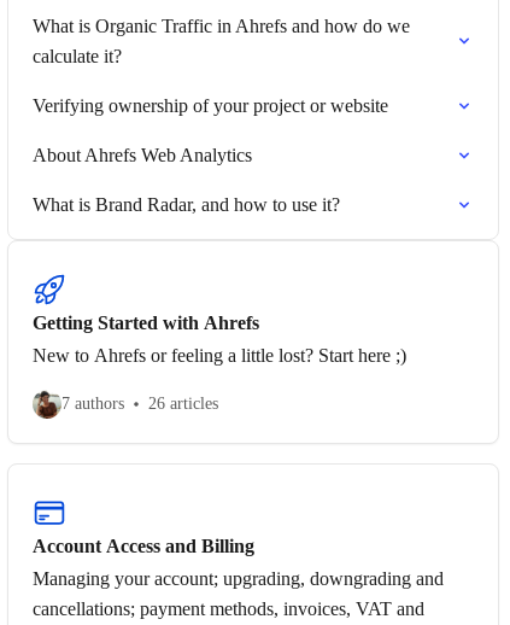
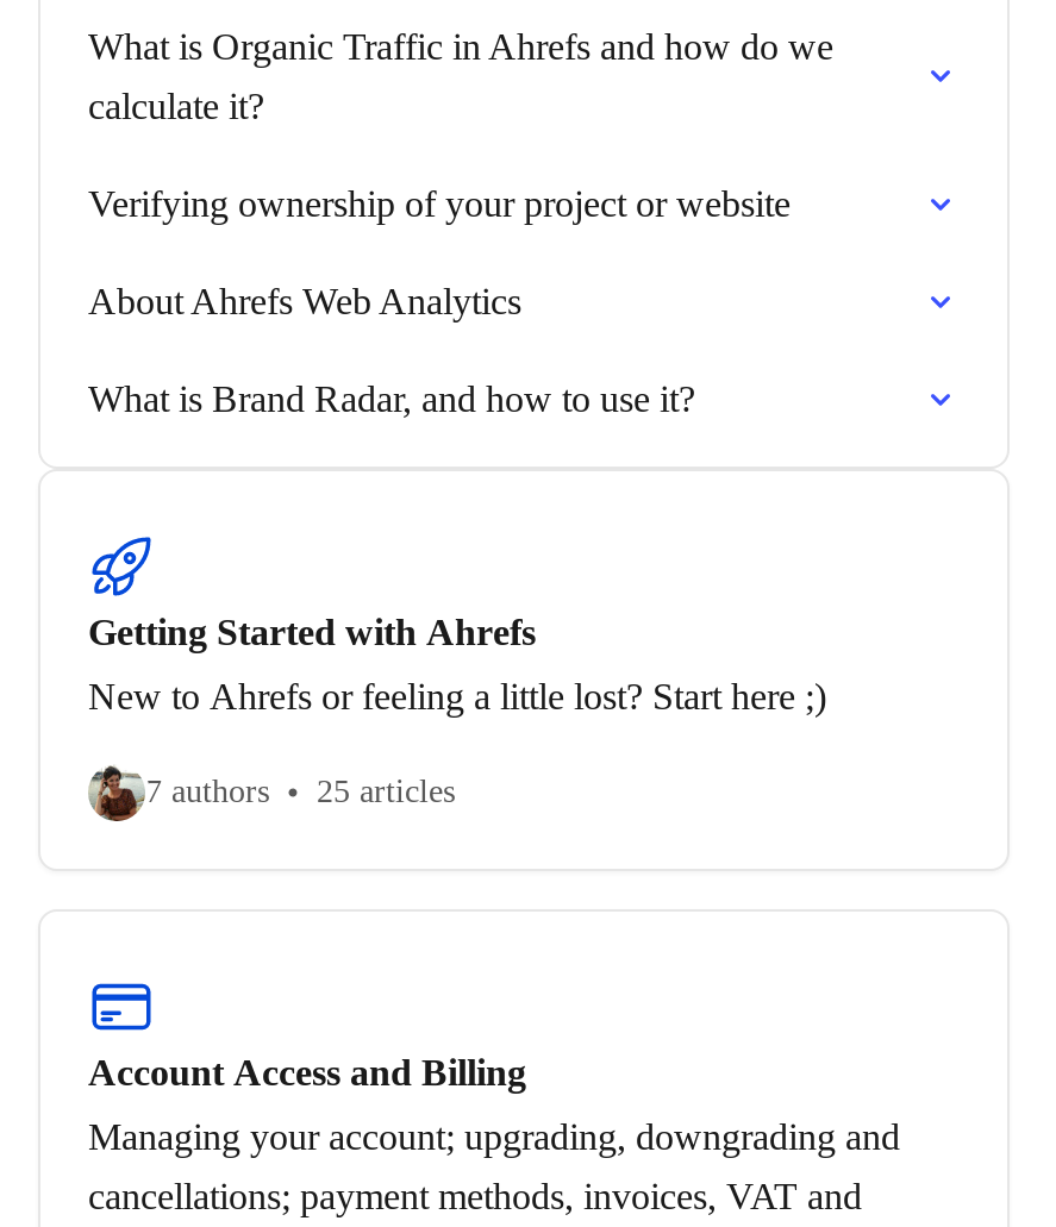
- 7 authors 26 articles
+ 7 authors 25 articles
